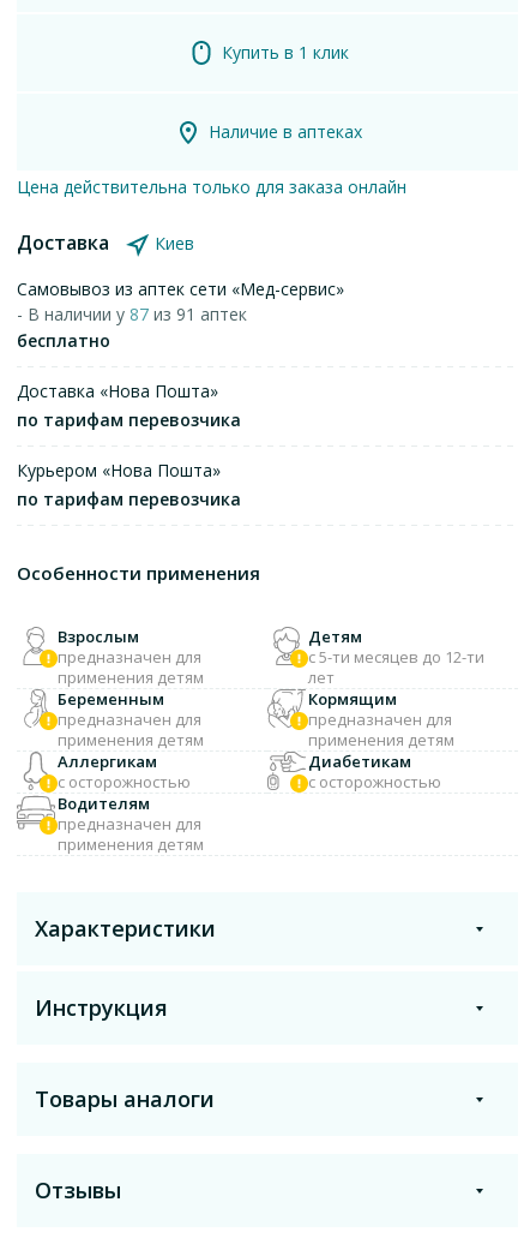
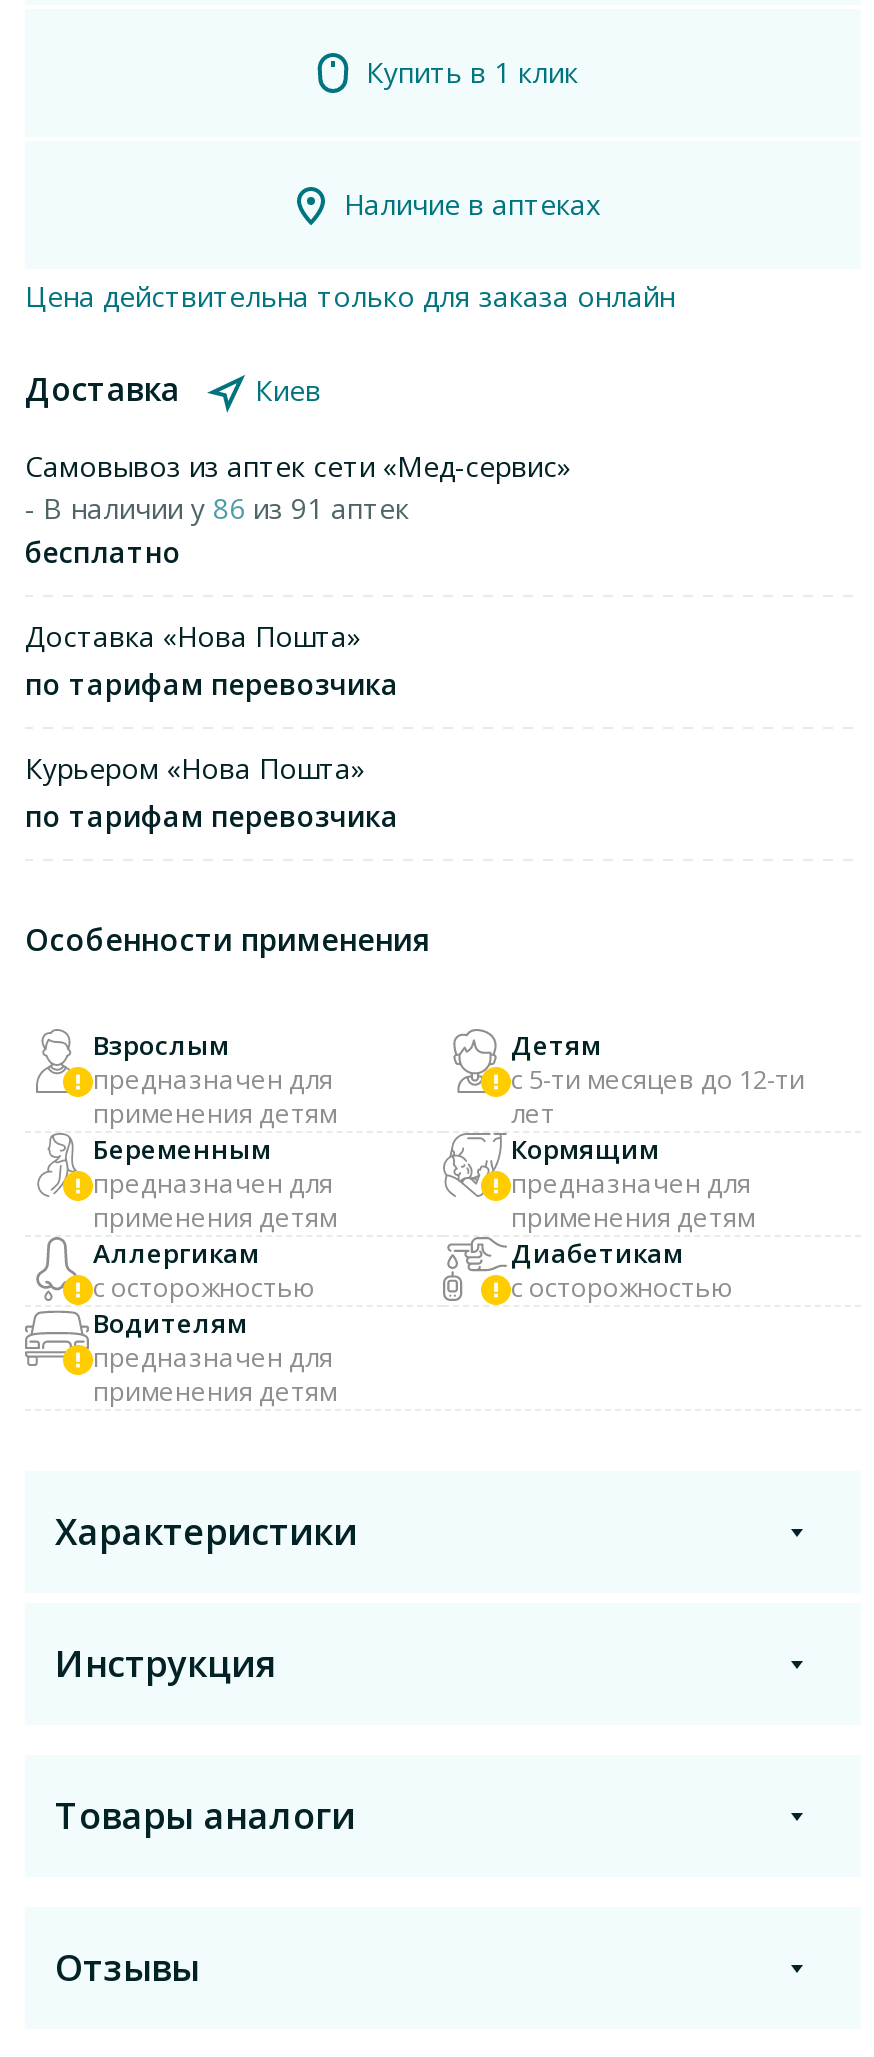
- - В наличии у 87 из 91 аптек
+ - В наличии у 86 из 91 аптек
